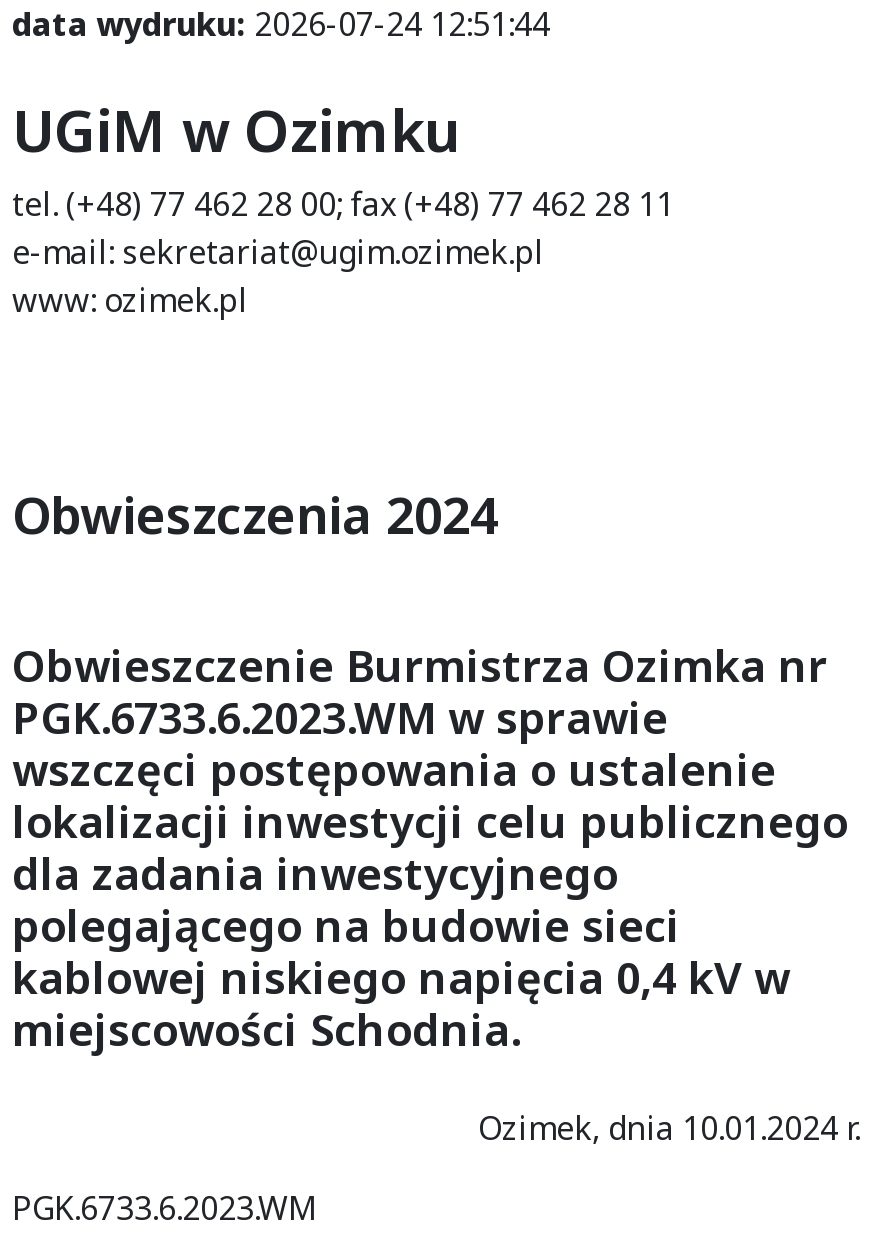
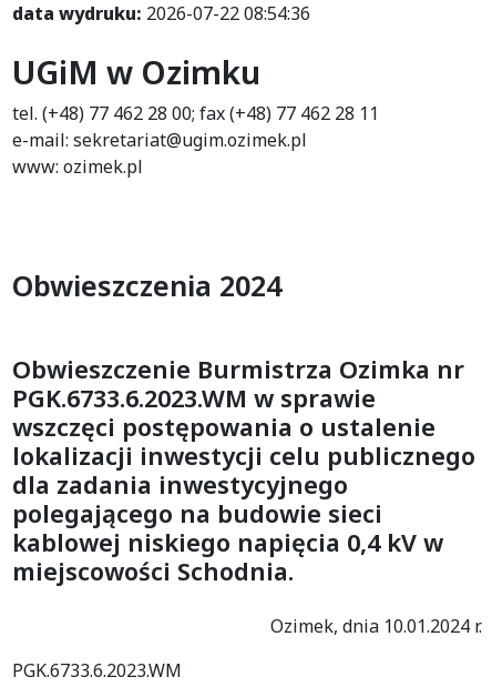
- data wydruku: 2026-07-24 12:51:44
+ data wydruku: 2026-07-22 08:54:36
